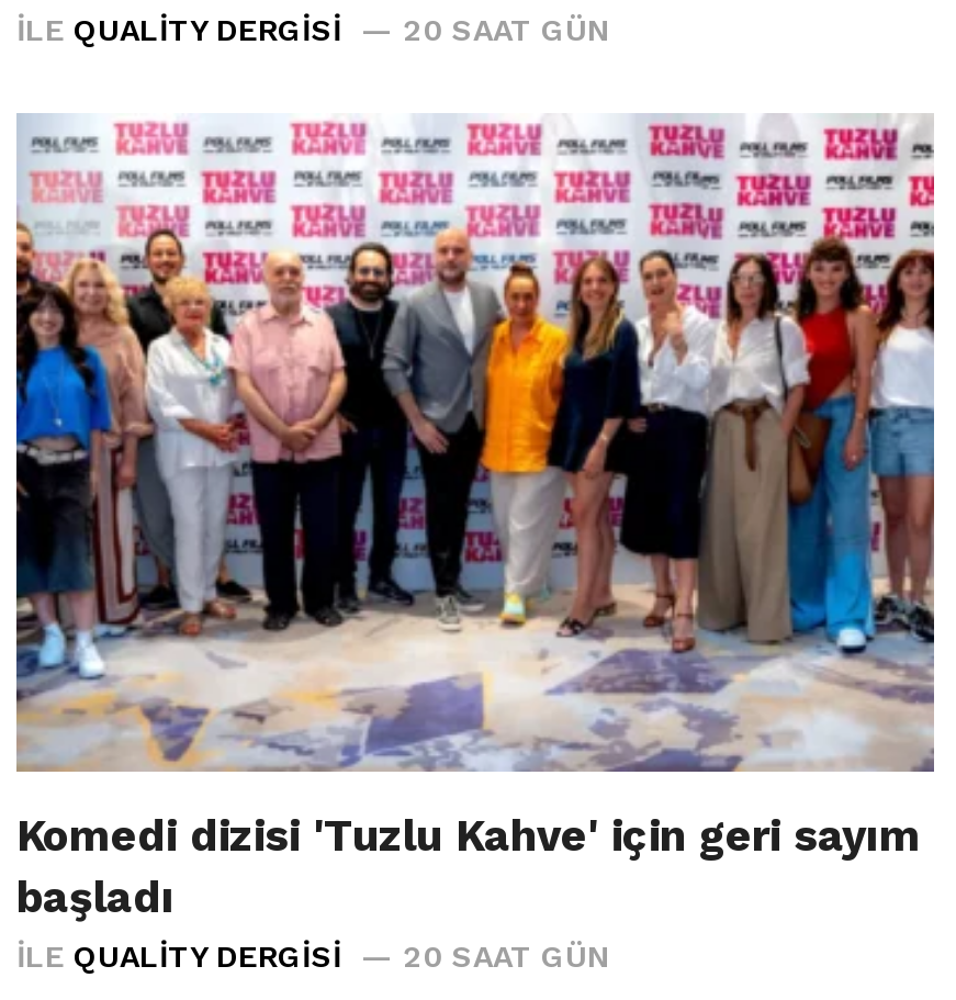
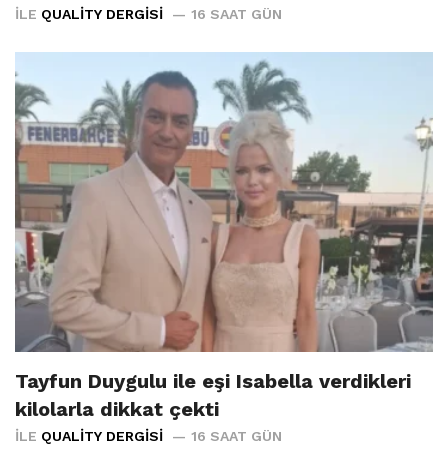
- 20 SAAT GÜN
+ 16 SAAT GÜN

- [image]
- Komedi dizisi 'Tuzlu Kahve' için geri sayım
- başladı
+ [image]
+ Tayfun Duygulu ile eşi Isabella verdikleri
+ kilolarla dikkat çekti

- 20 SAAT GÜN
+ 16 SAAT GÜN
